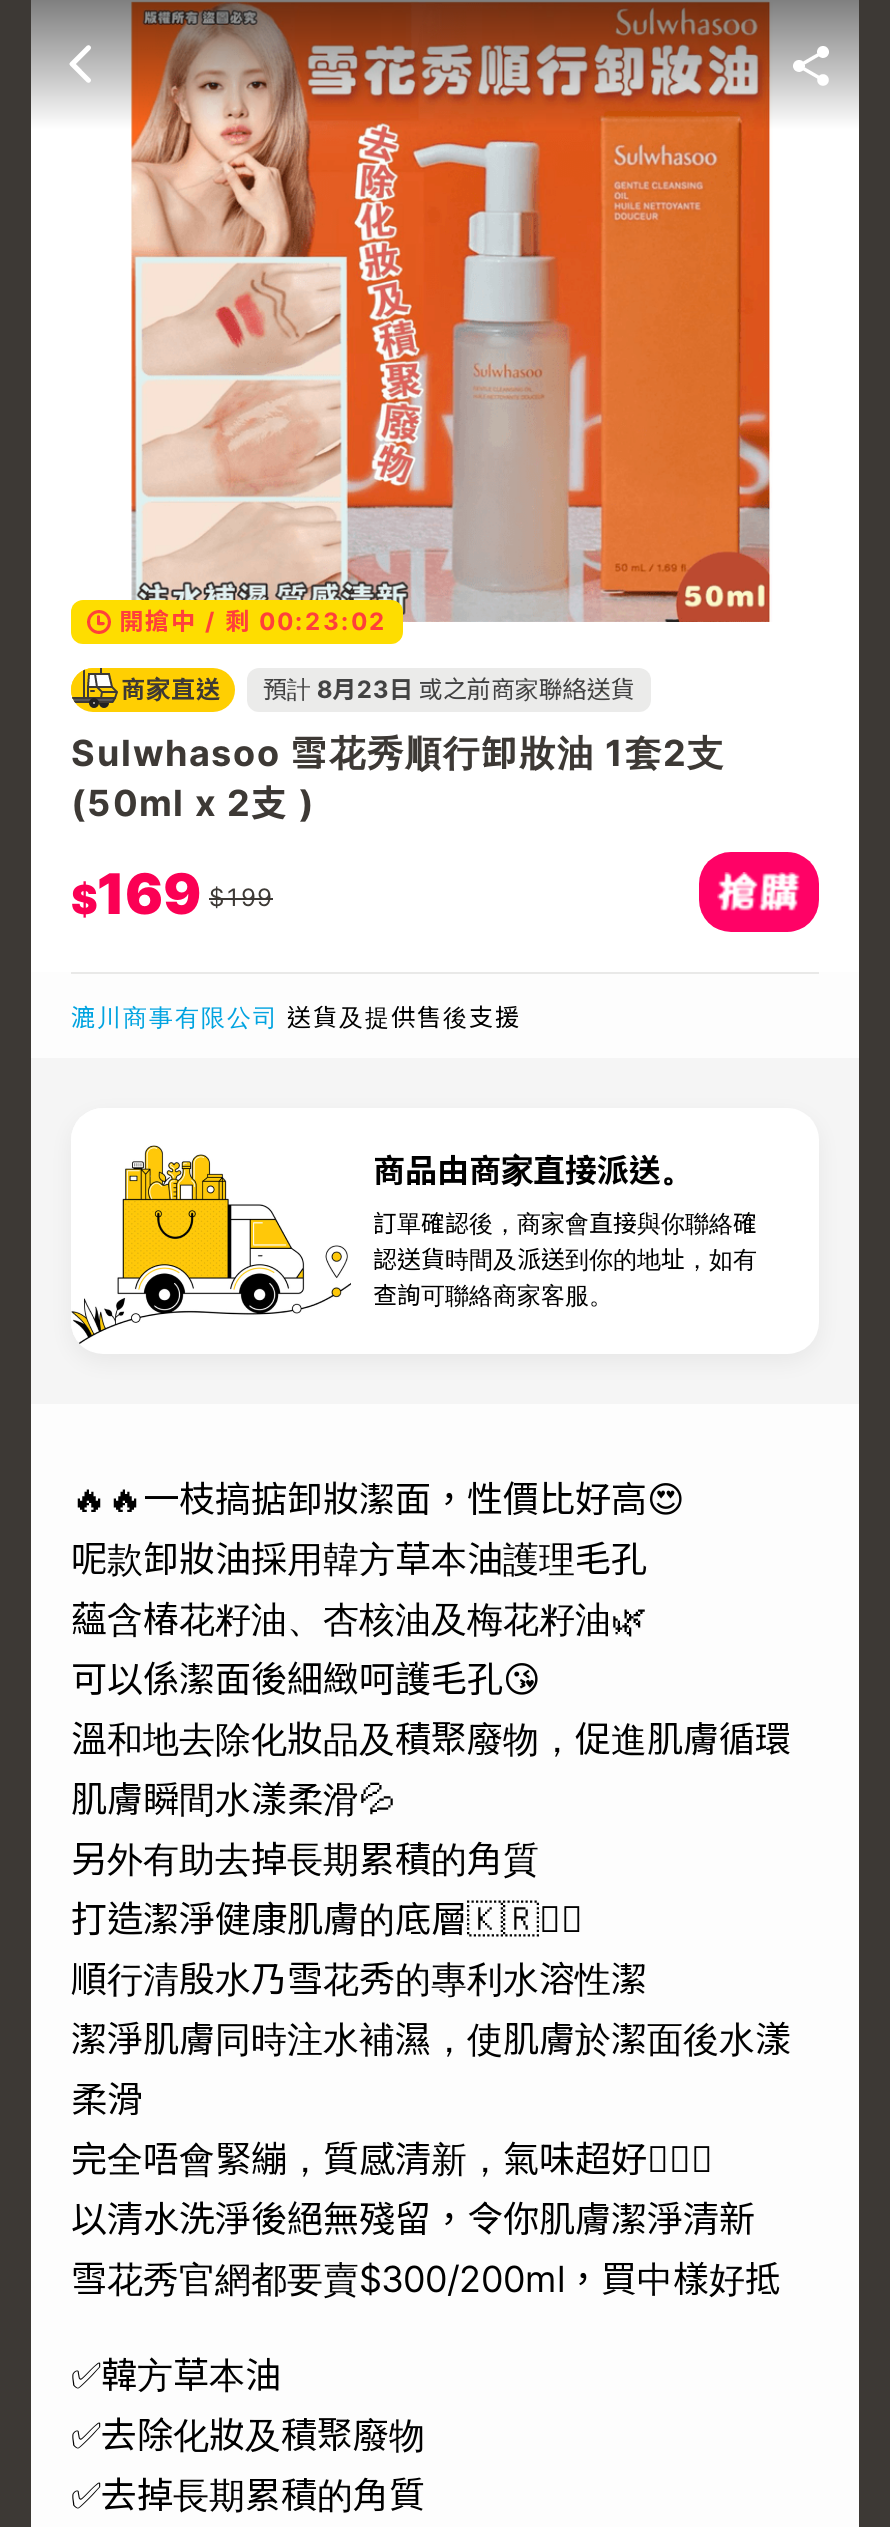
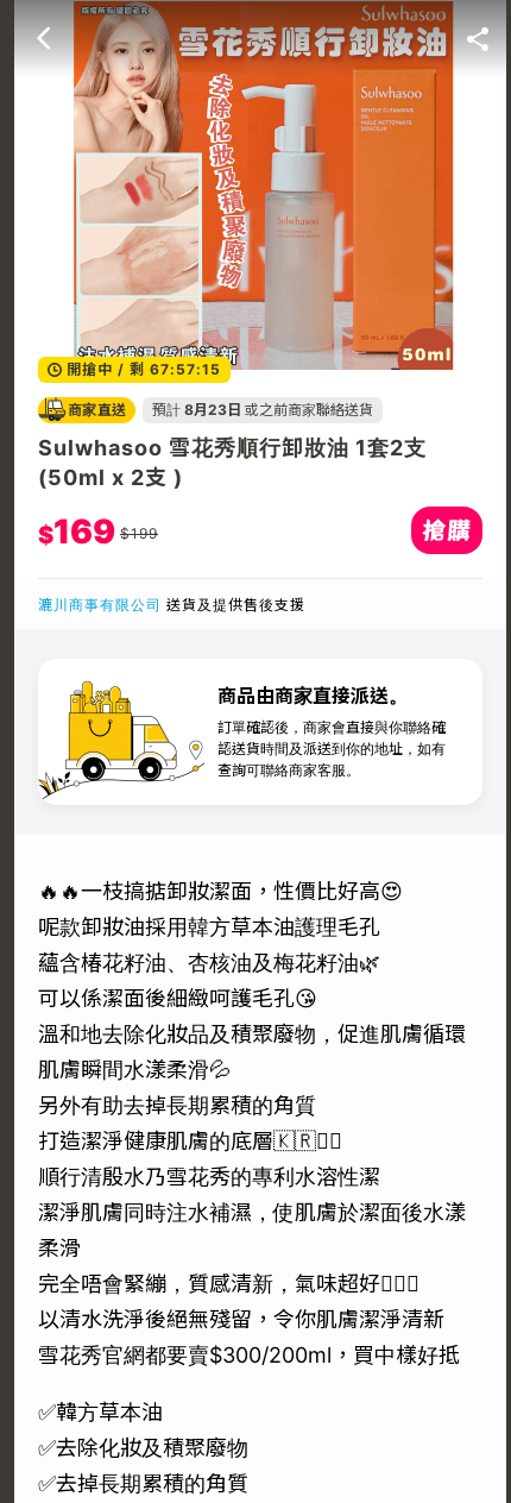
- 開搶中/ 剩 00:23:02
+ 開搶中/ 剩 67:57:15
